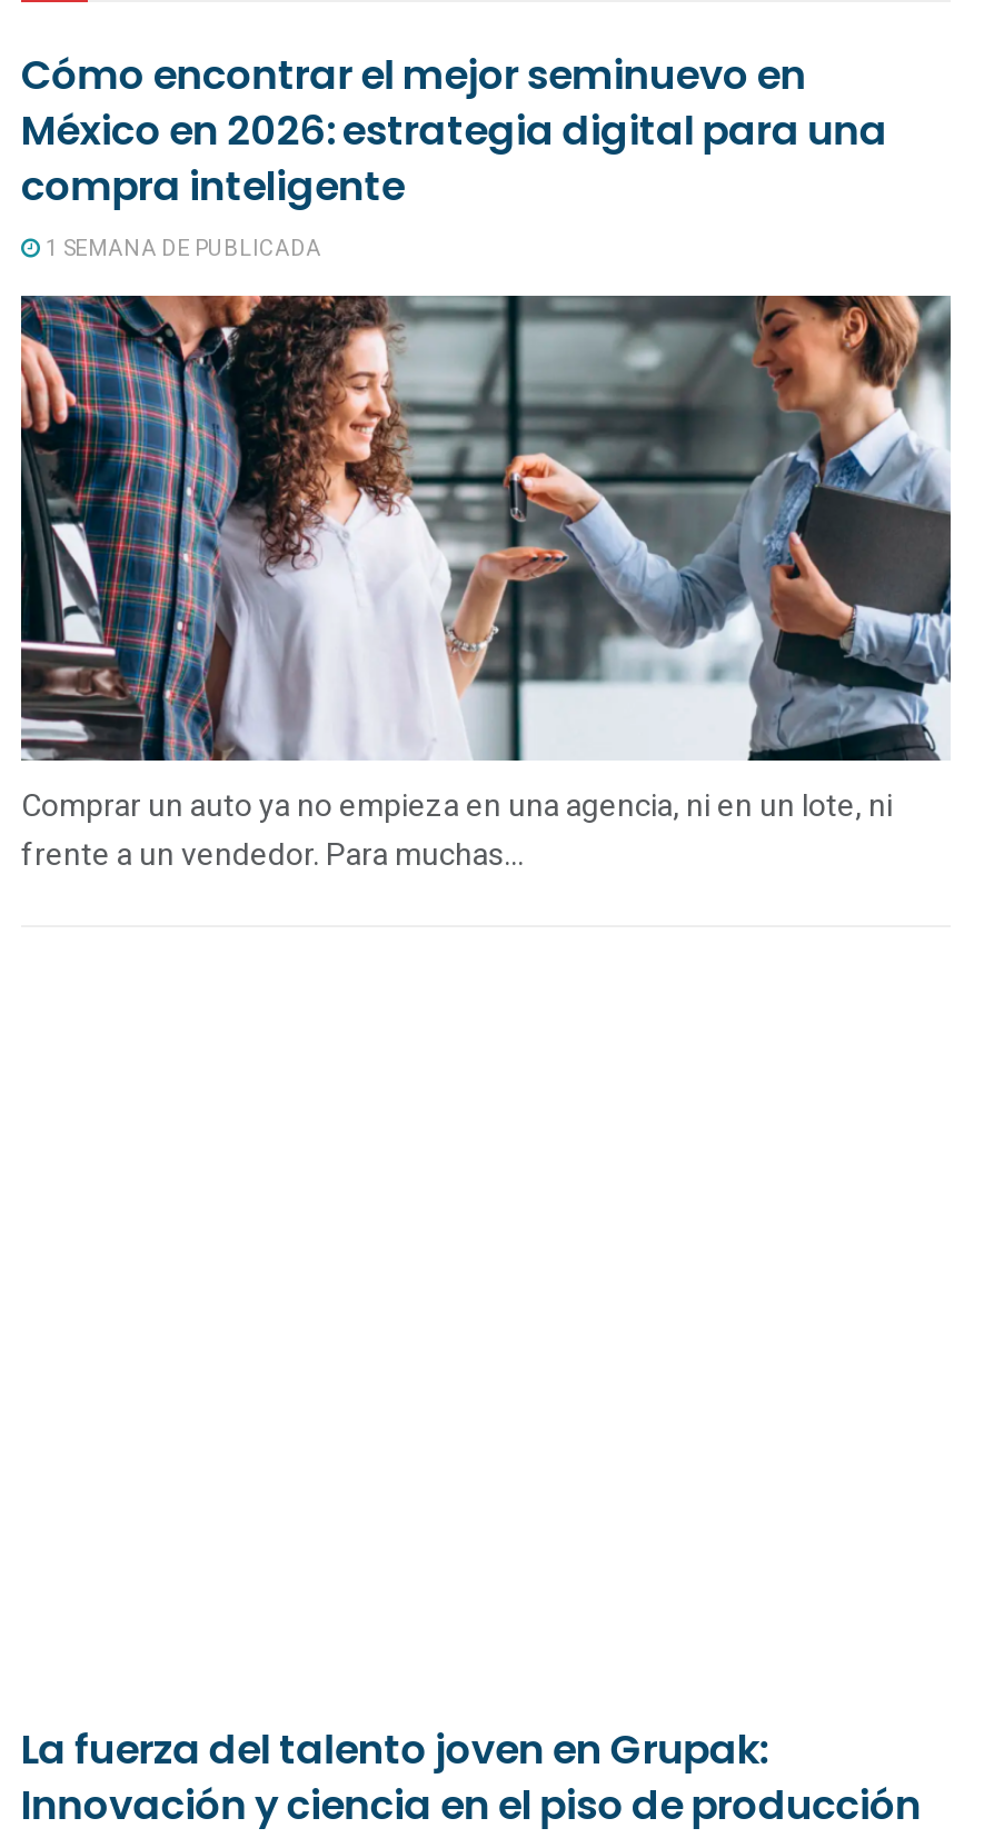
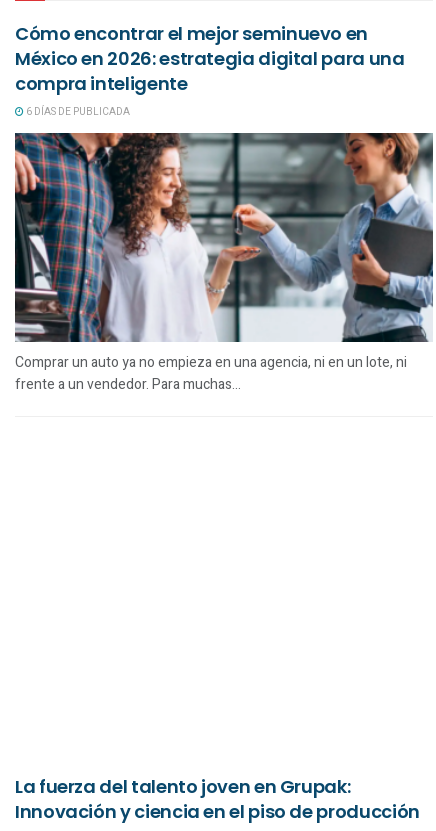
- 1 SEMANA DE PUBLICADA
+ 6 DÍAS DE PUBLICADA
